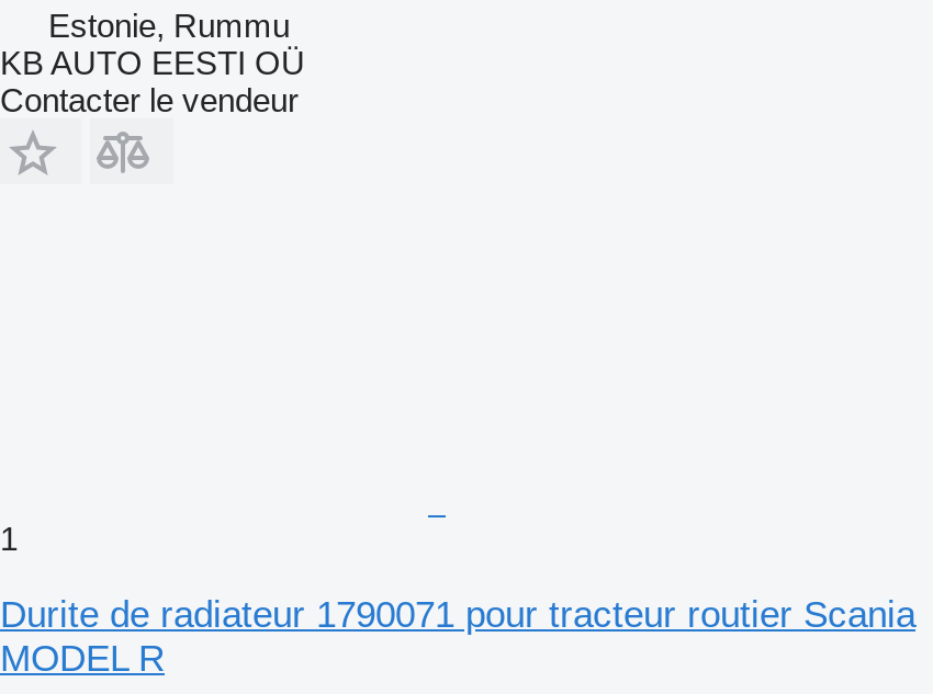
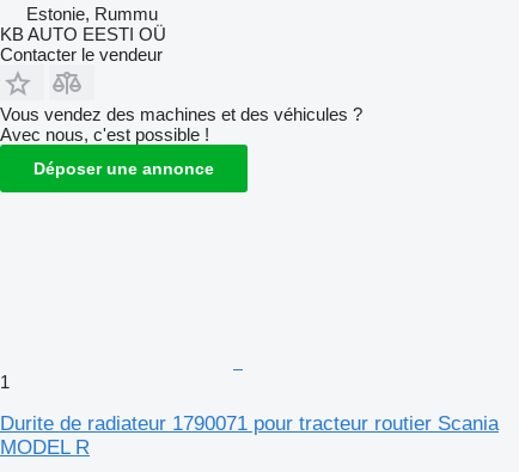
+ Vous vendez des machines et des véhicules ?
+ Avec nous, c'est possible !
+ Déposer une annonce
